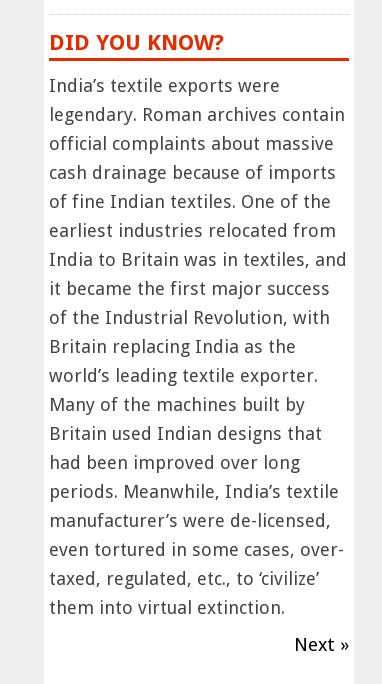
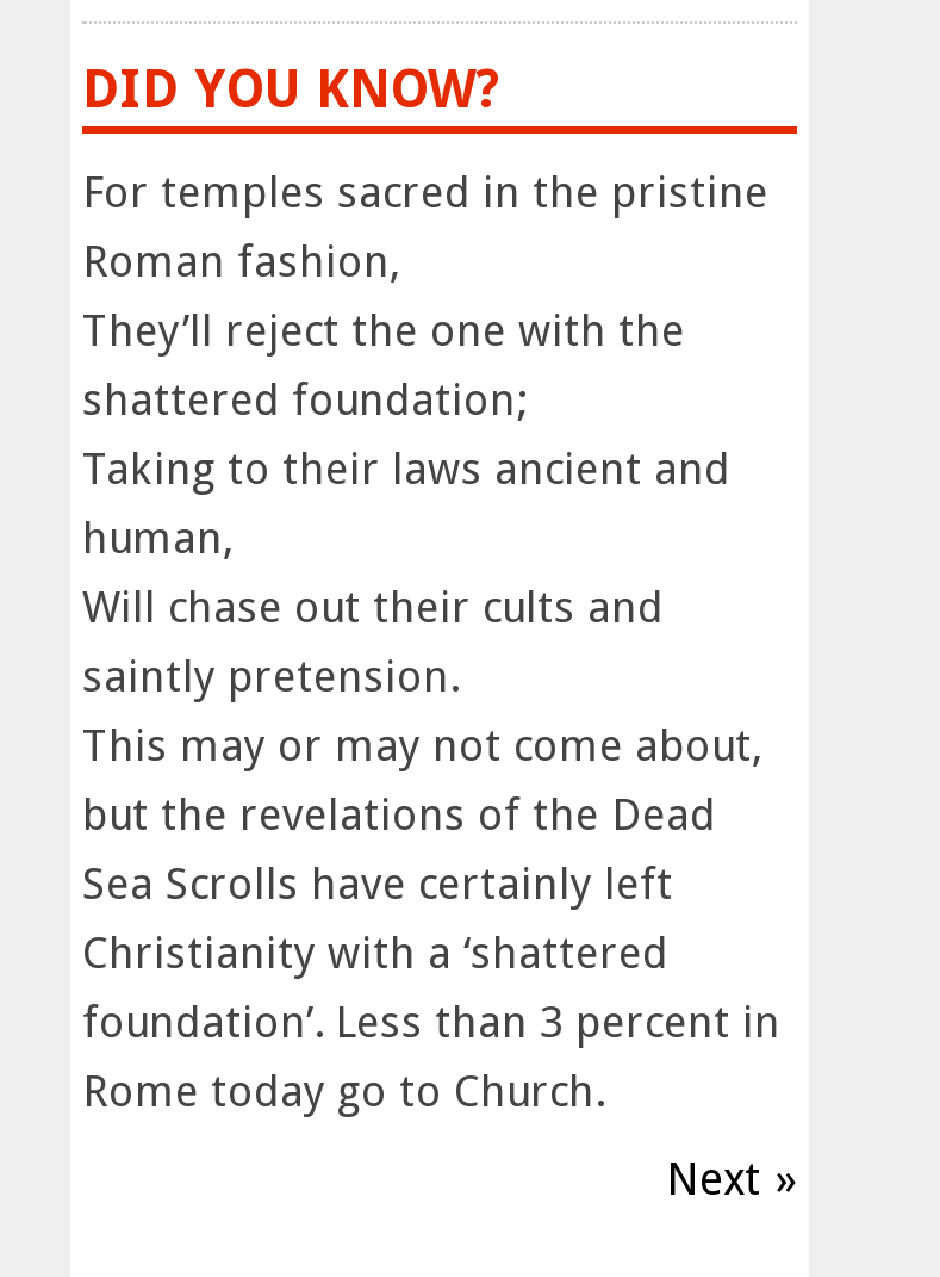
- India’s textile exports were
- legendary. Roman archives contain
- official complaints about massive
- cash drainage because of imports
- of fine Indian textiles. One of the
- earliest industries relocated from
- India to Britain was in textiles, and
- it became the first major success
- of the Industrial Revolution, with
- Britain replacing India as the
- world’s leading textile exporter.
- Many of the machines built by
- Britain used Indian designs that
- had been improved over long
- periods. Meanwhile, India’s textile
- manufacturer’s were de-licensed,
- even tortured in some cases, over-
- taxed, regulated, etc., to ‘civilize’
- them into virtual extinction.
+ For temples sacred in the pristine
+ Roman fashion,
+ They’ll reject the one with the
+ shattered foundation;
+ Taking to their laws ancient and
+ human,
+ Will chase out their cults and
+ saintly pretension.
+ This may or may not come about,
+ but the revelations of the Dead
+ Sea Scrolls have certainly left
+ Christianity with a ‘shattered
+ foundation’. Less than 3 percent in
+ Rome today go to Church.
